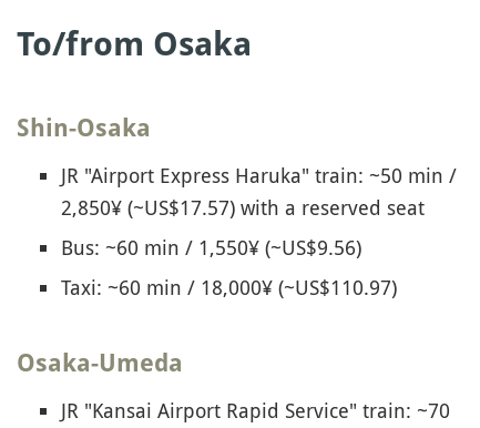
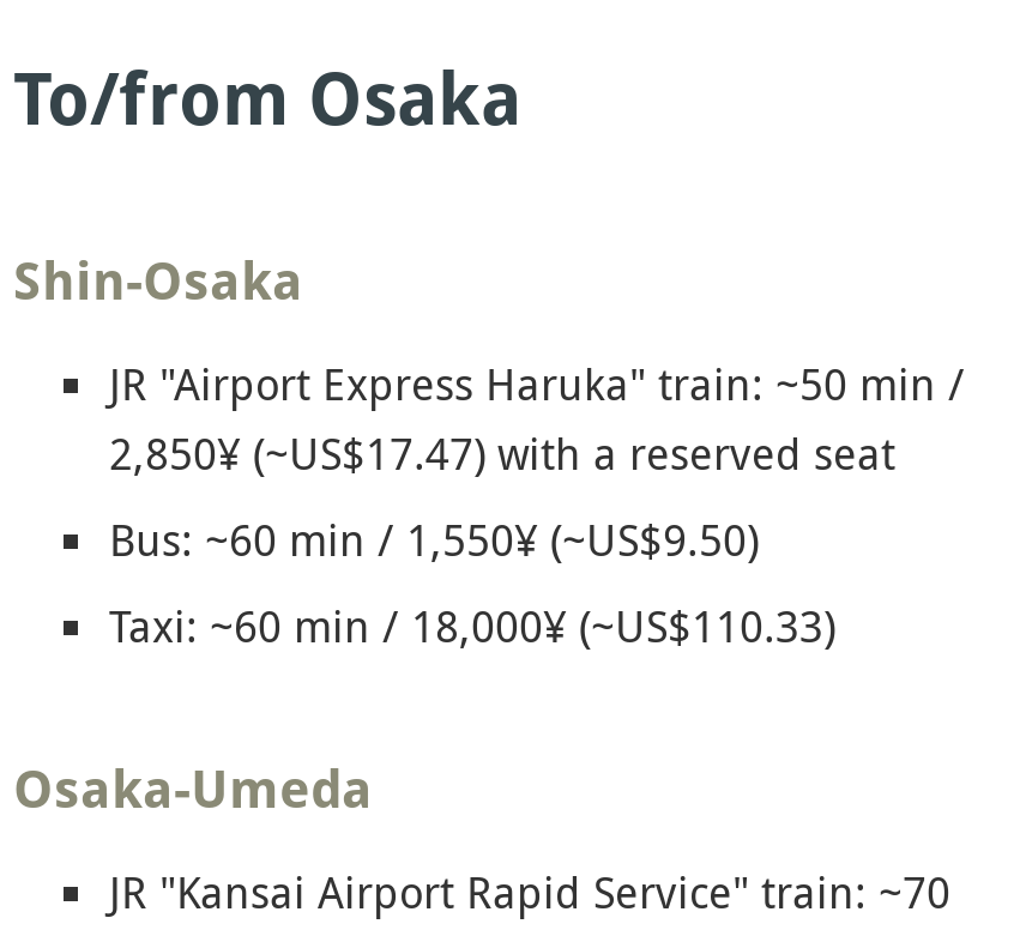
- 2,850¥ (~US$17.57) with a reserved seat
+ 2,850¥ (~US$17.47) with a reserved seat

- Bus: ~60 min / 1,550¥ (~US$9.56)
+ Bus: ~60 min / 1,550¥ (~US$9.50)

- Taxi: ~60 min / 18,000¥ (~US$110.97)
+ Taxi: ~60 min / 18,000¥ (~US$110.33)
